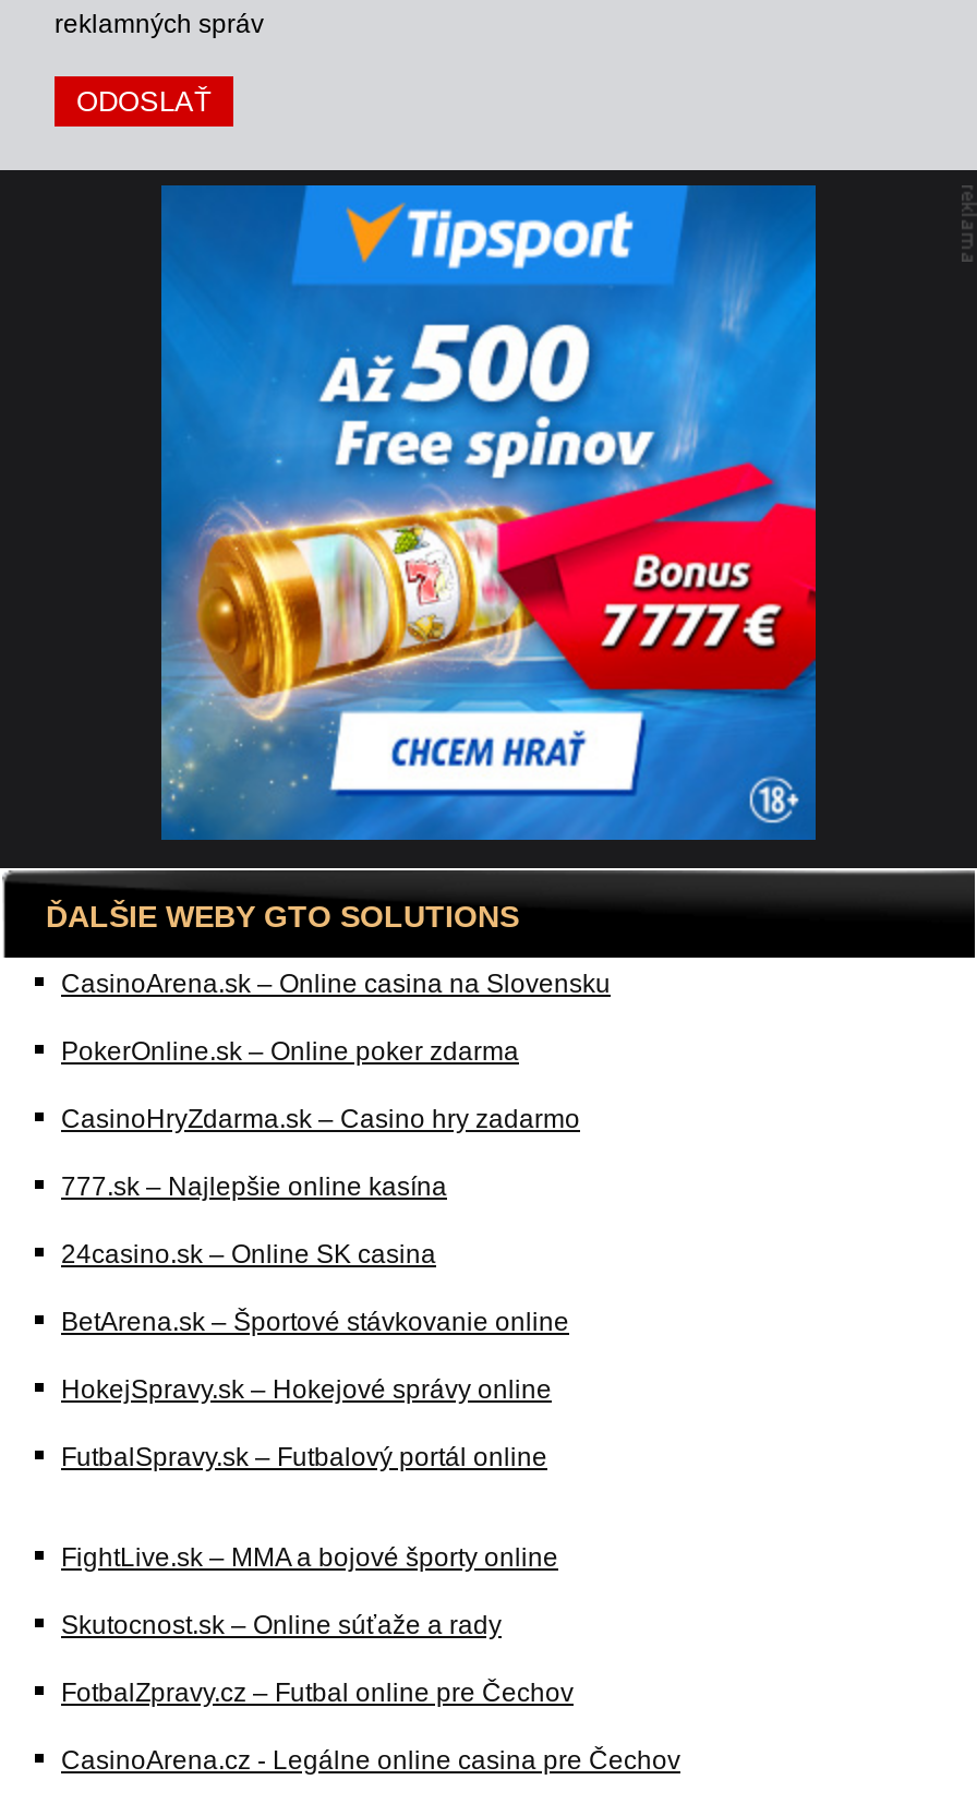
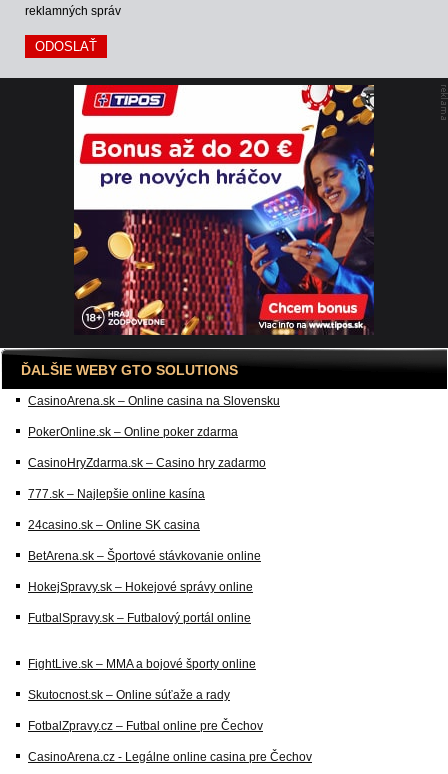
- [image]
+ [image]
